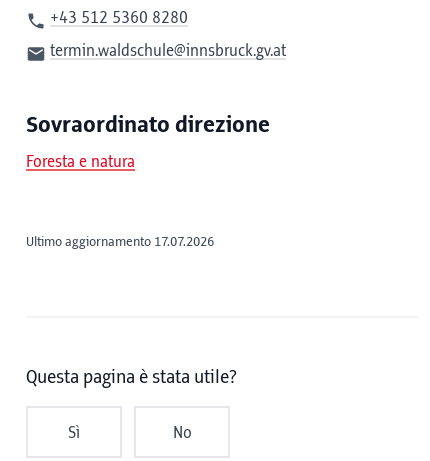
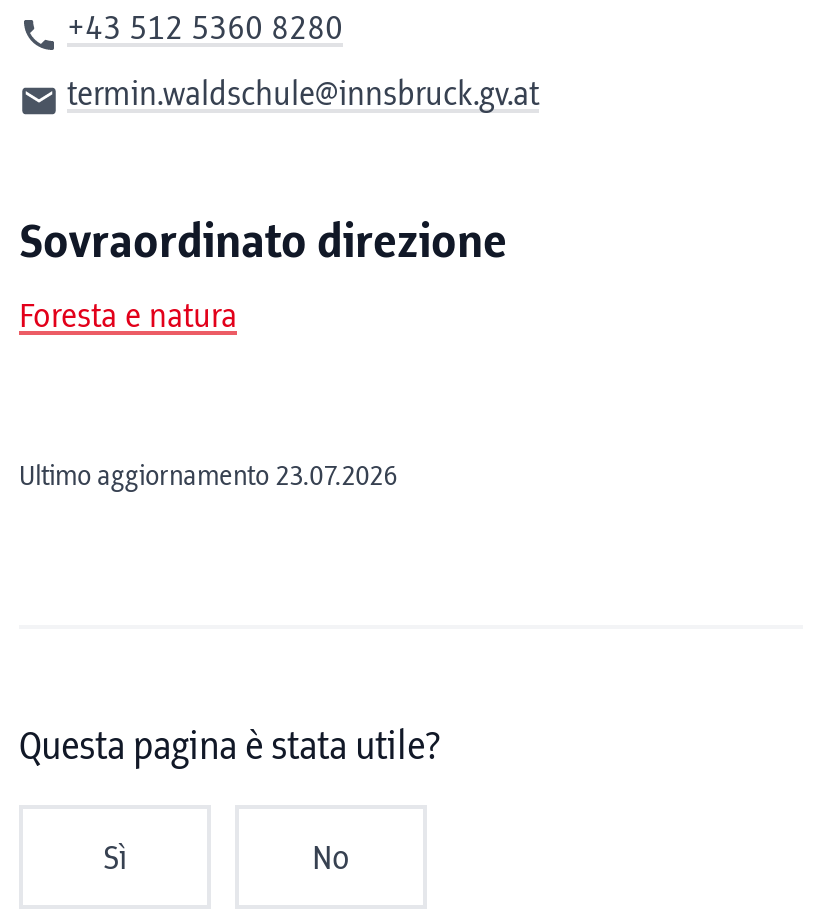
- Ultimo aggiornamento 17.07.2026
+ Ultimo aggiornamento 23.07.2026
